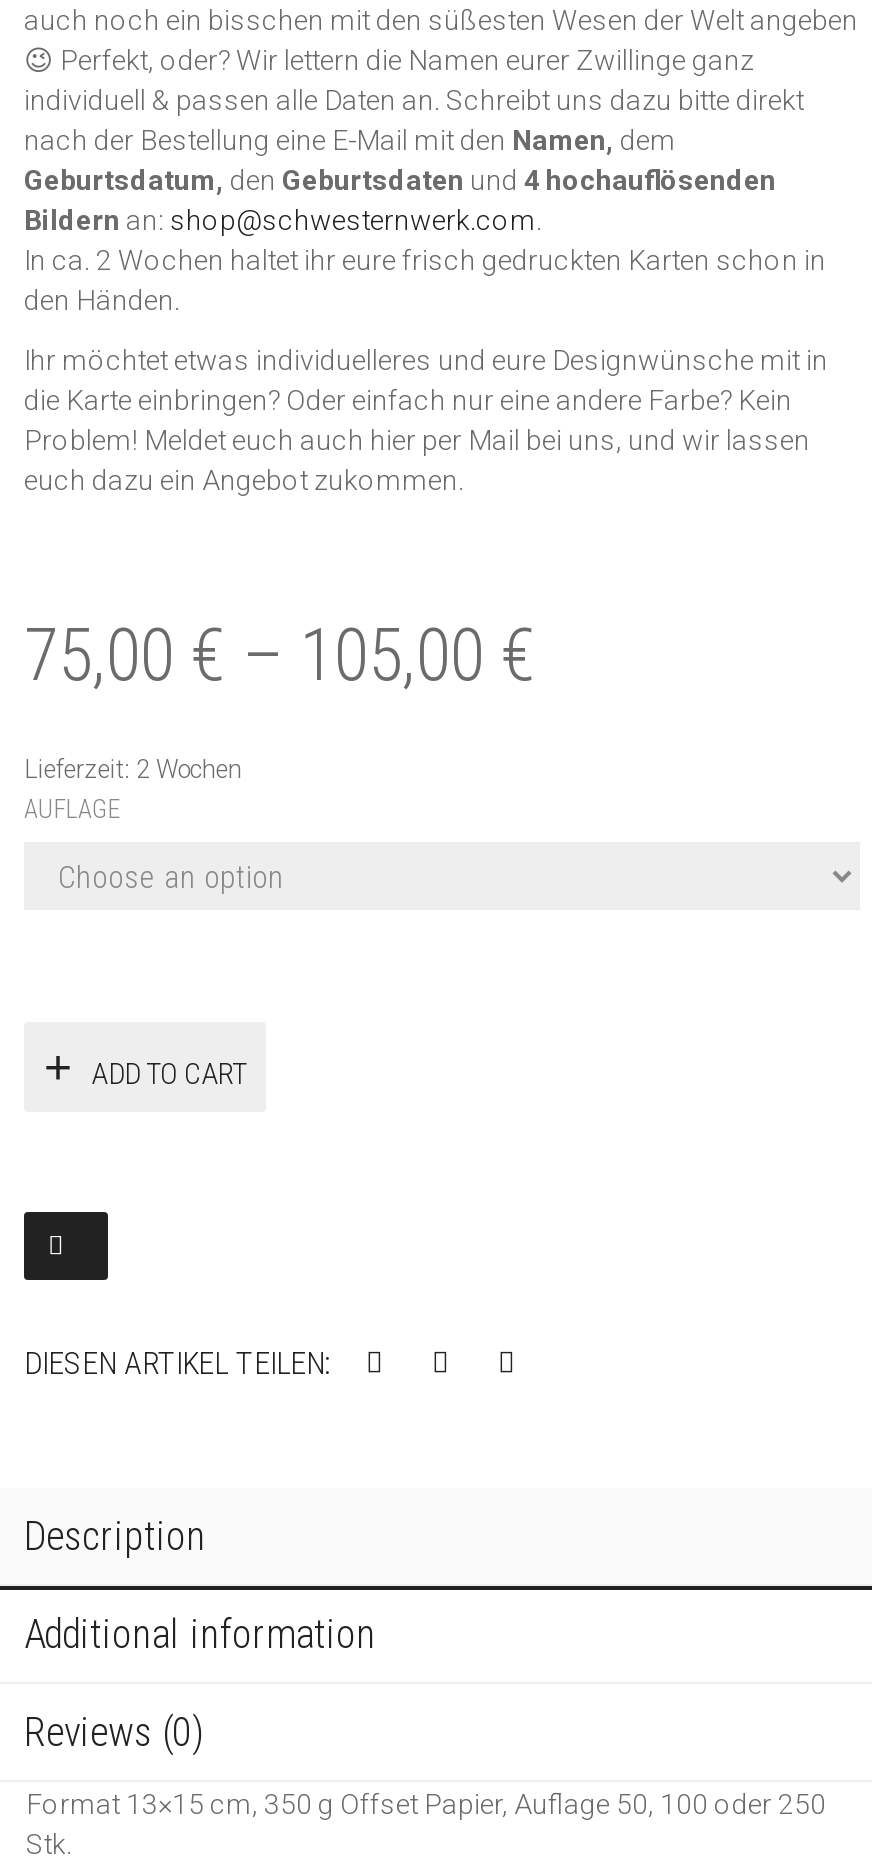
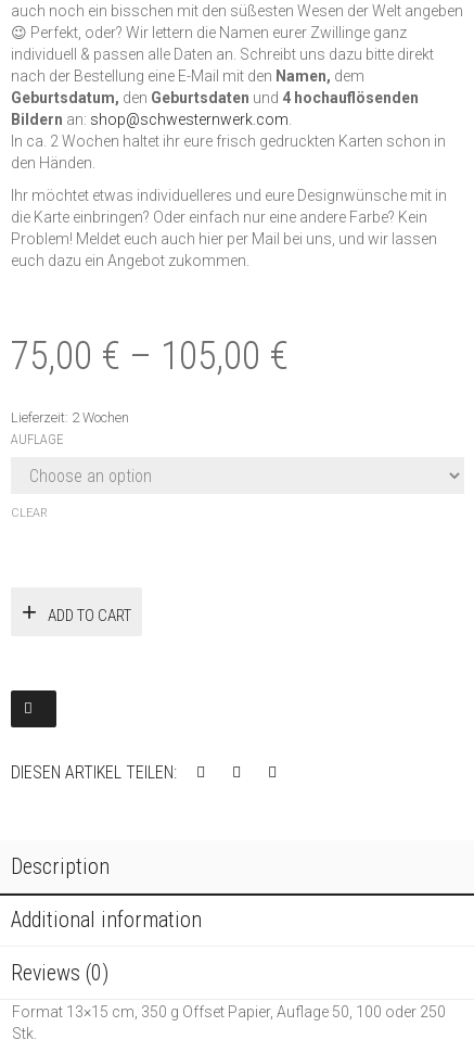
+ CLEAR
